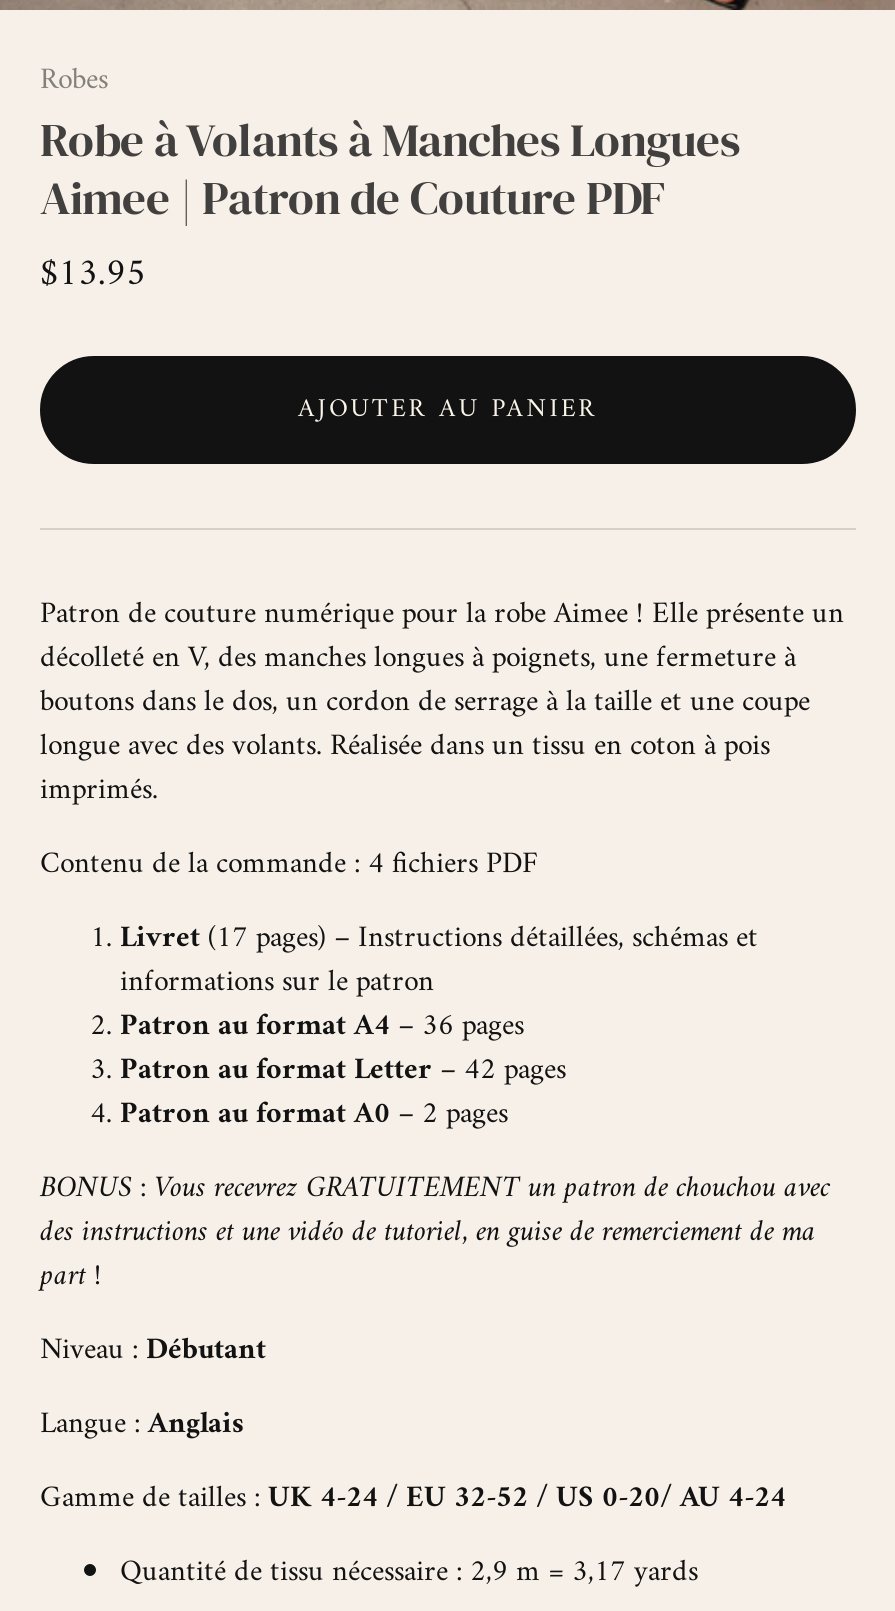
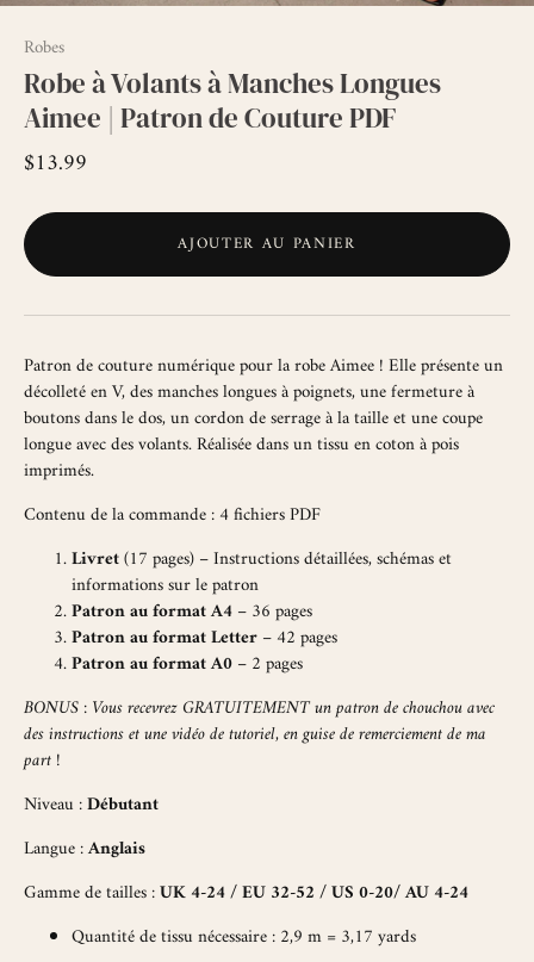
- $13.95
+ $13.99
